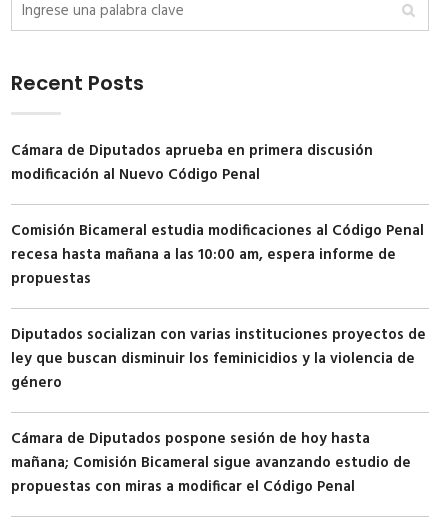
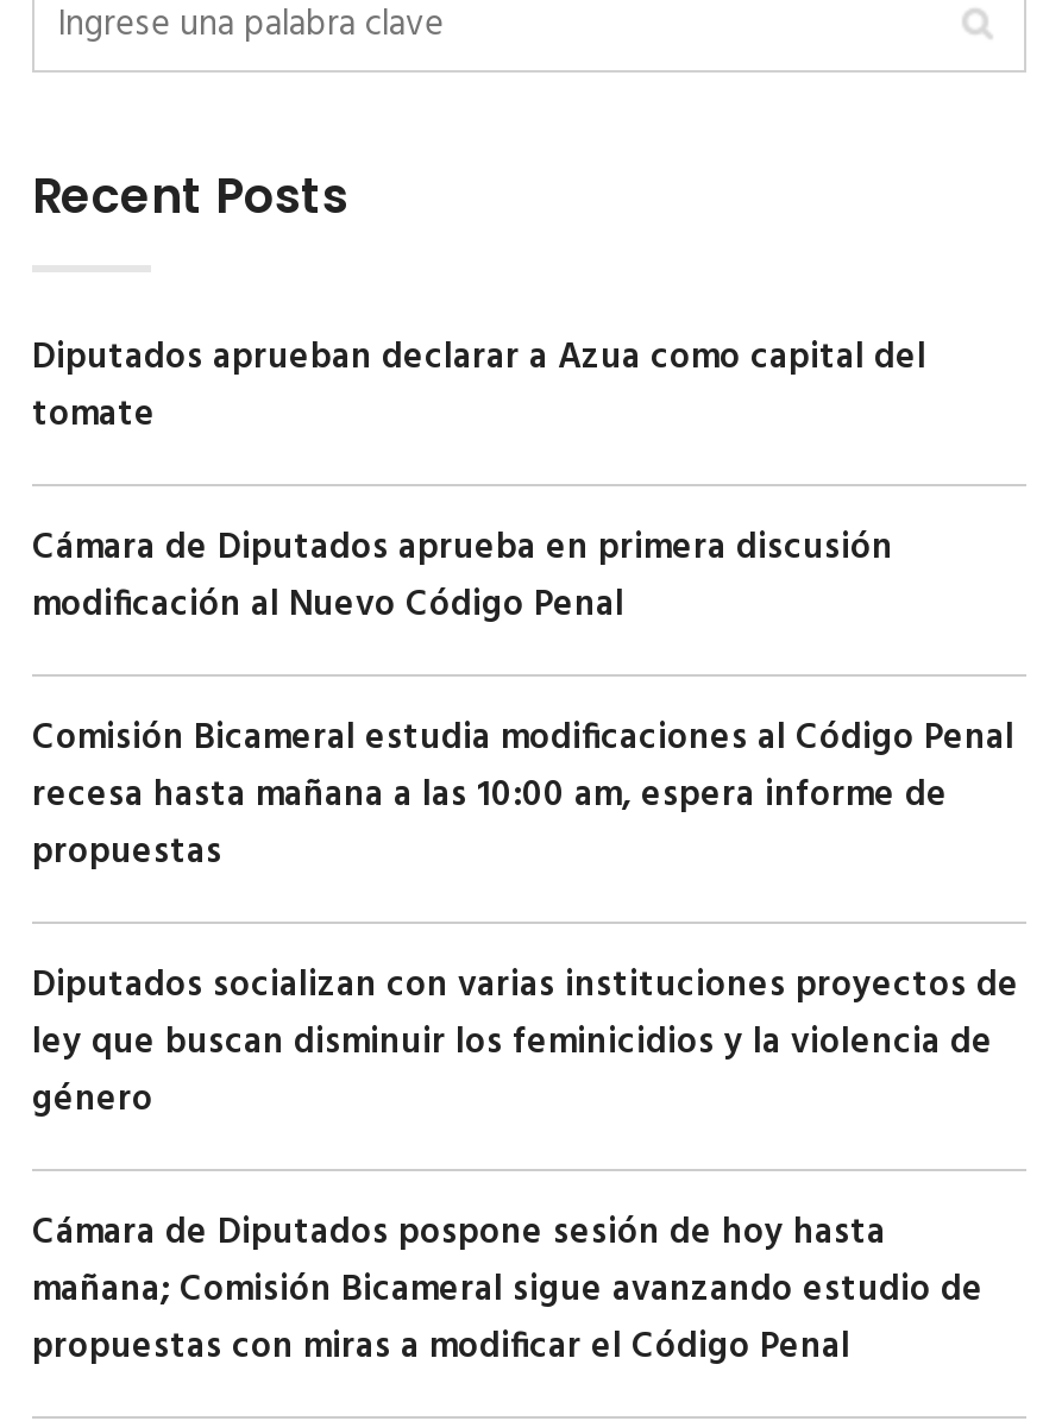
+ Diputados aprueban declarar a Azua como capital del
+ tomate
